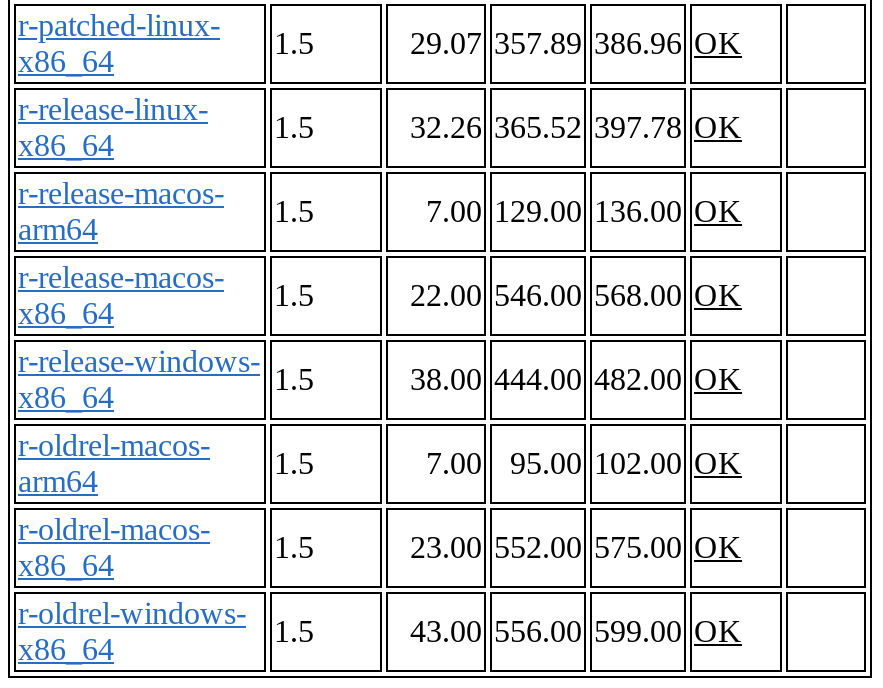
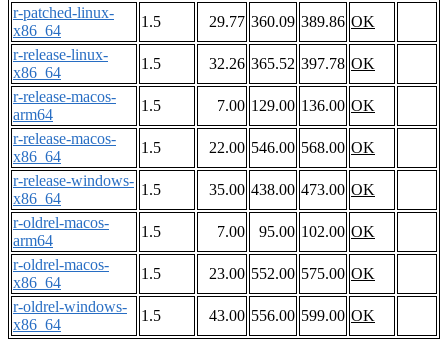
- 29.07 357.89 386.96 OK
+ 29.77 360.09 389.86 OK

- 38.00 444.00 482.00 OK
+ 35.00 438.00 473.00 OK
